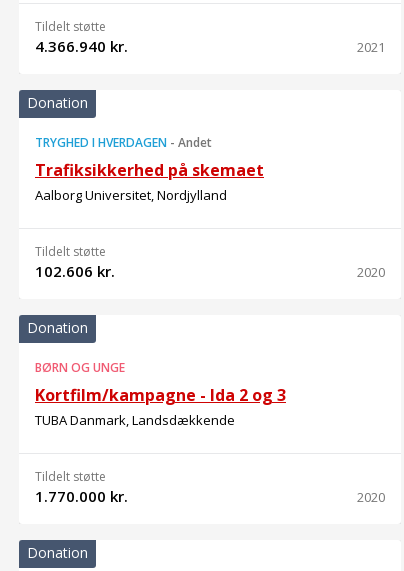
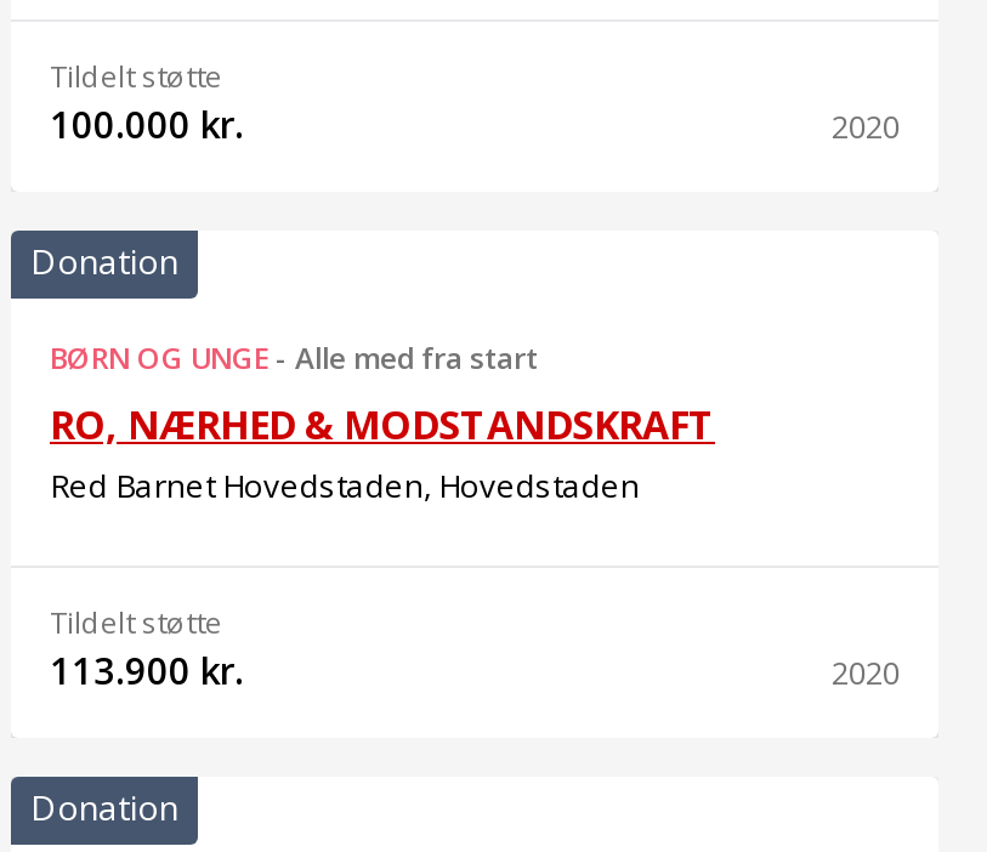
- 4.366.940 kr.
- 2021
- Donation
- TRYGHED I HVERDAGEN - Andet
- Trafiksikkerhed på skemaet
- Aalborg Universitet, Nordjylland
- Tildelt støtte
- 102.606 kr.
+ 100.000 kr.

- BØRN OG UNGE
- Kortfilm/kampagne - Ida 2 og 3
- TUBA Danmark, Landsdækkende
+ BØRN OG UNGE - Alle med fra start
+ RO, NÆRHED & MODSTANDSKRAFT
+ Red Barnet Hovedstaden, Hovedstaden

- 1.770.000 kr.
+ 113.900 kr.
